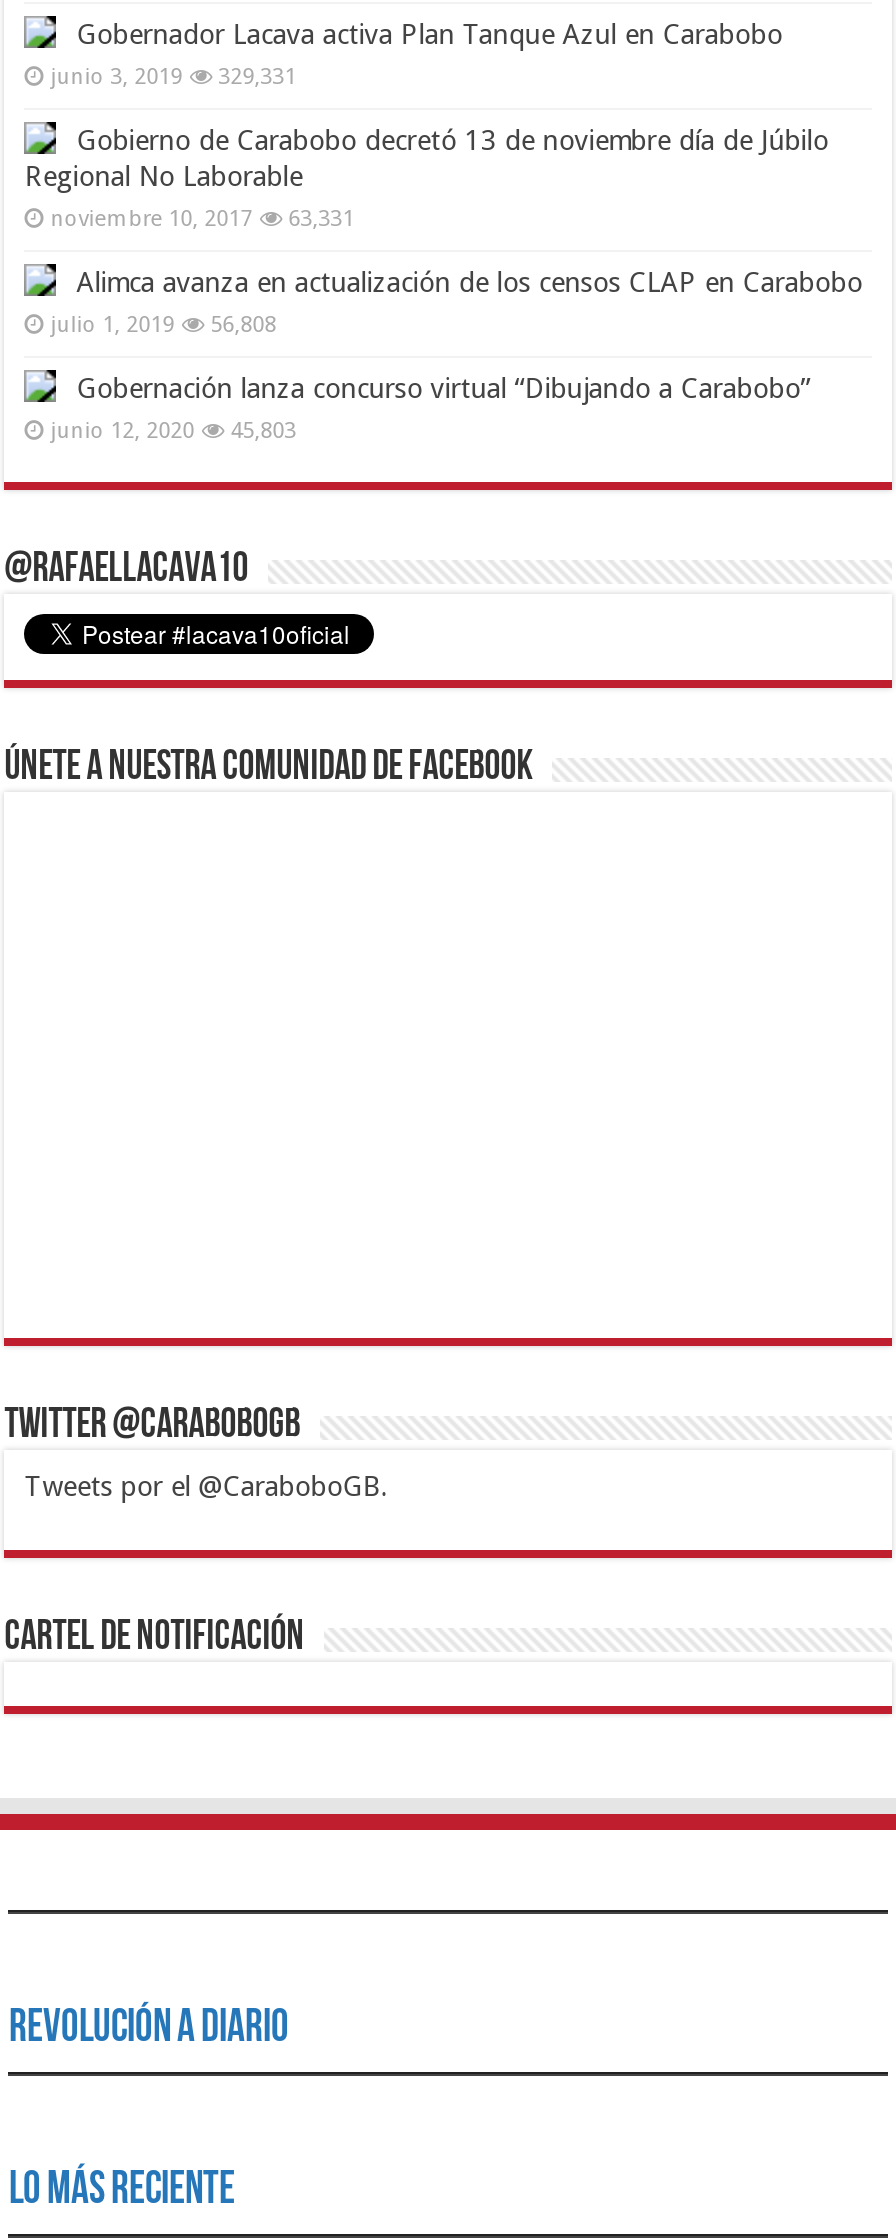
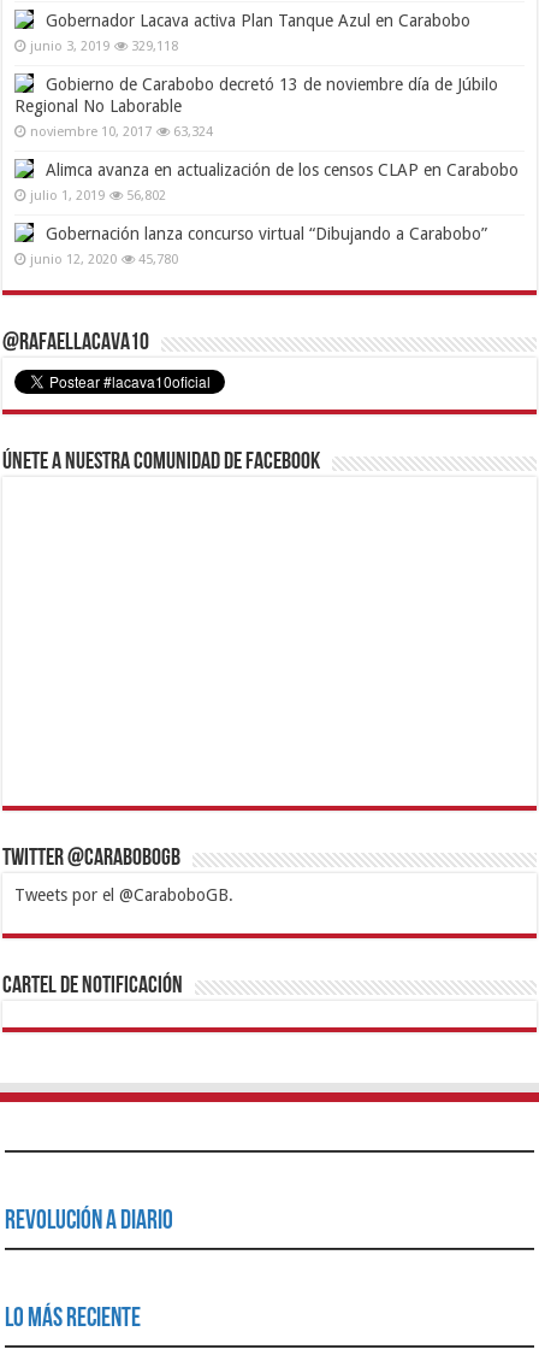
- junio 3, 2019 329,331
+ junio 3, 2019 329,118

- noviembre 10, 2017 63,331
+ noviembre 10, 2017 63,324

- julio 1, 2019 56,808
+ julio 1, 2019 56,802

- junio 12, 2020 45,803
+ junio 12, 2020 45,780
